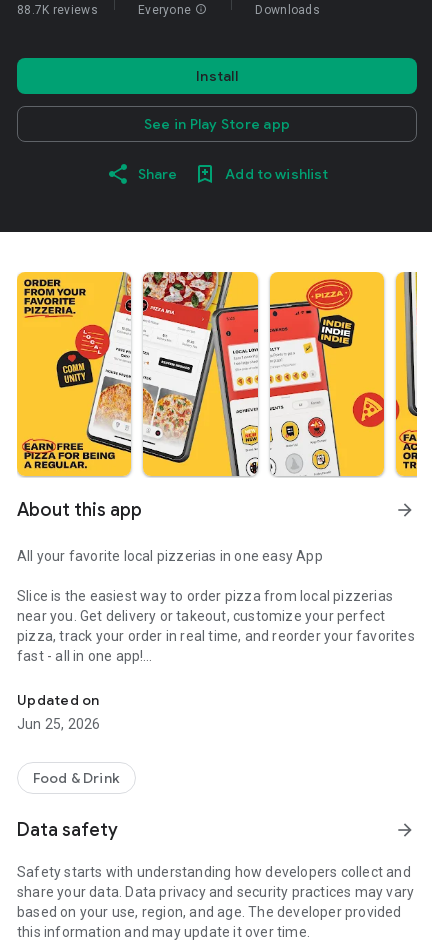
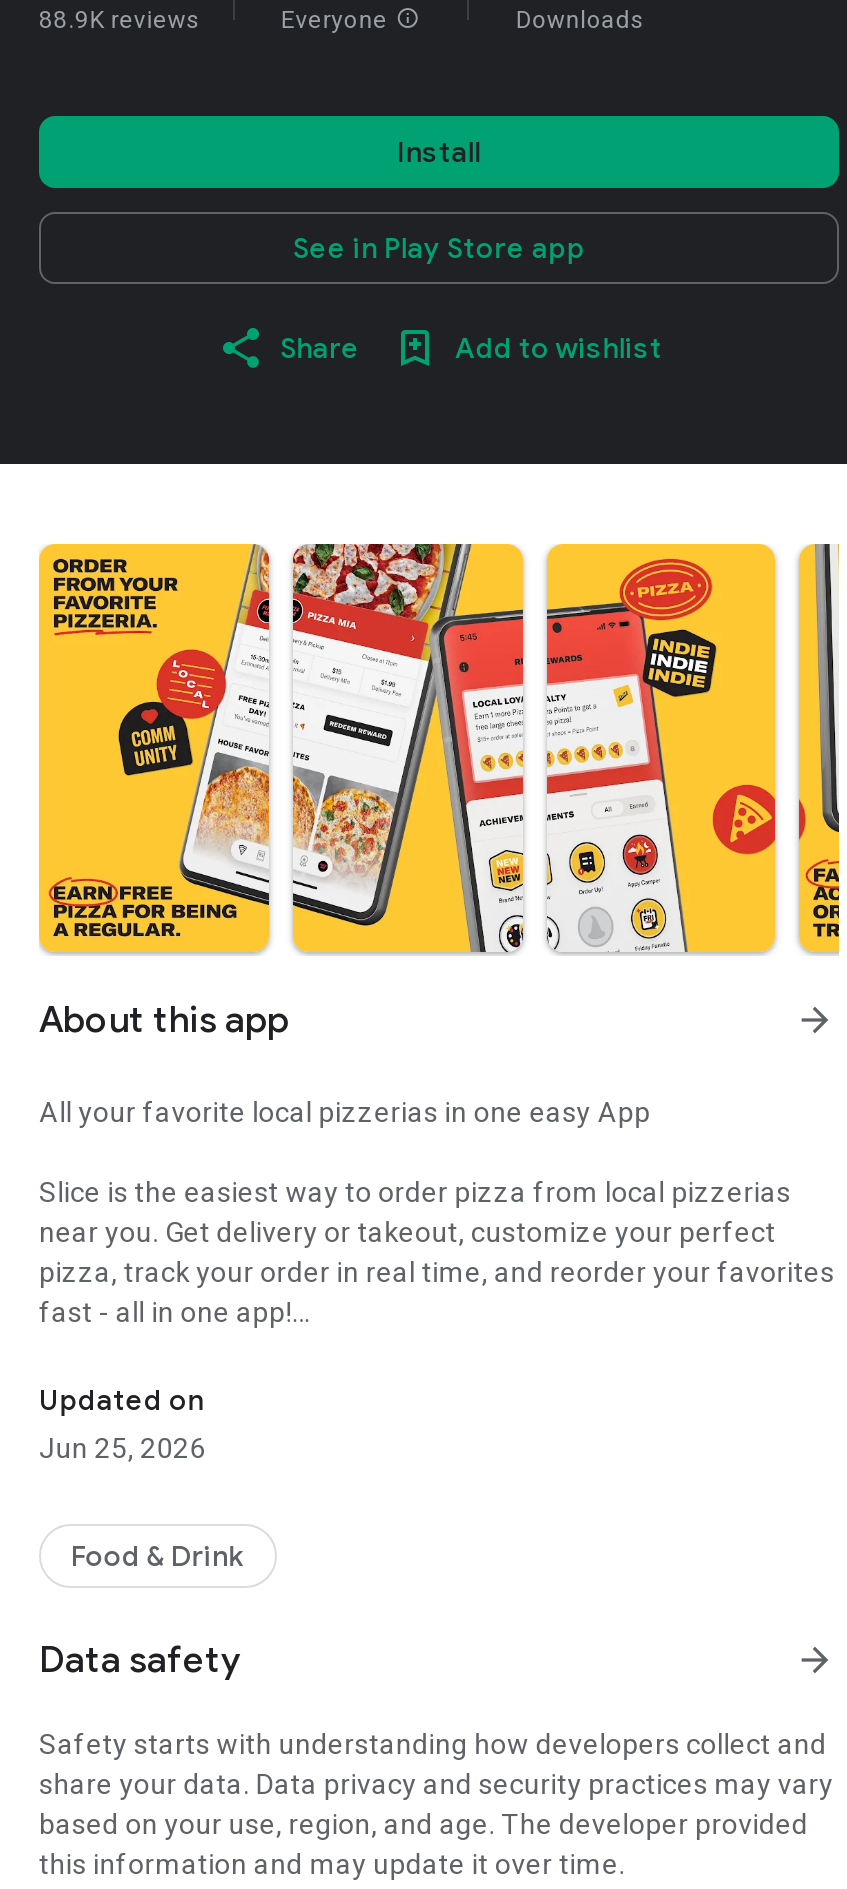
- 88.7K reviews
+ 88.9K reviews
